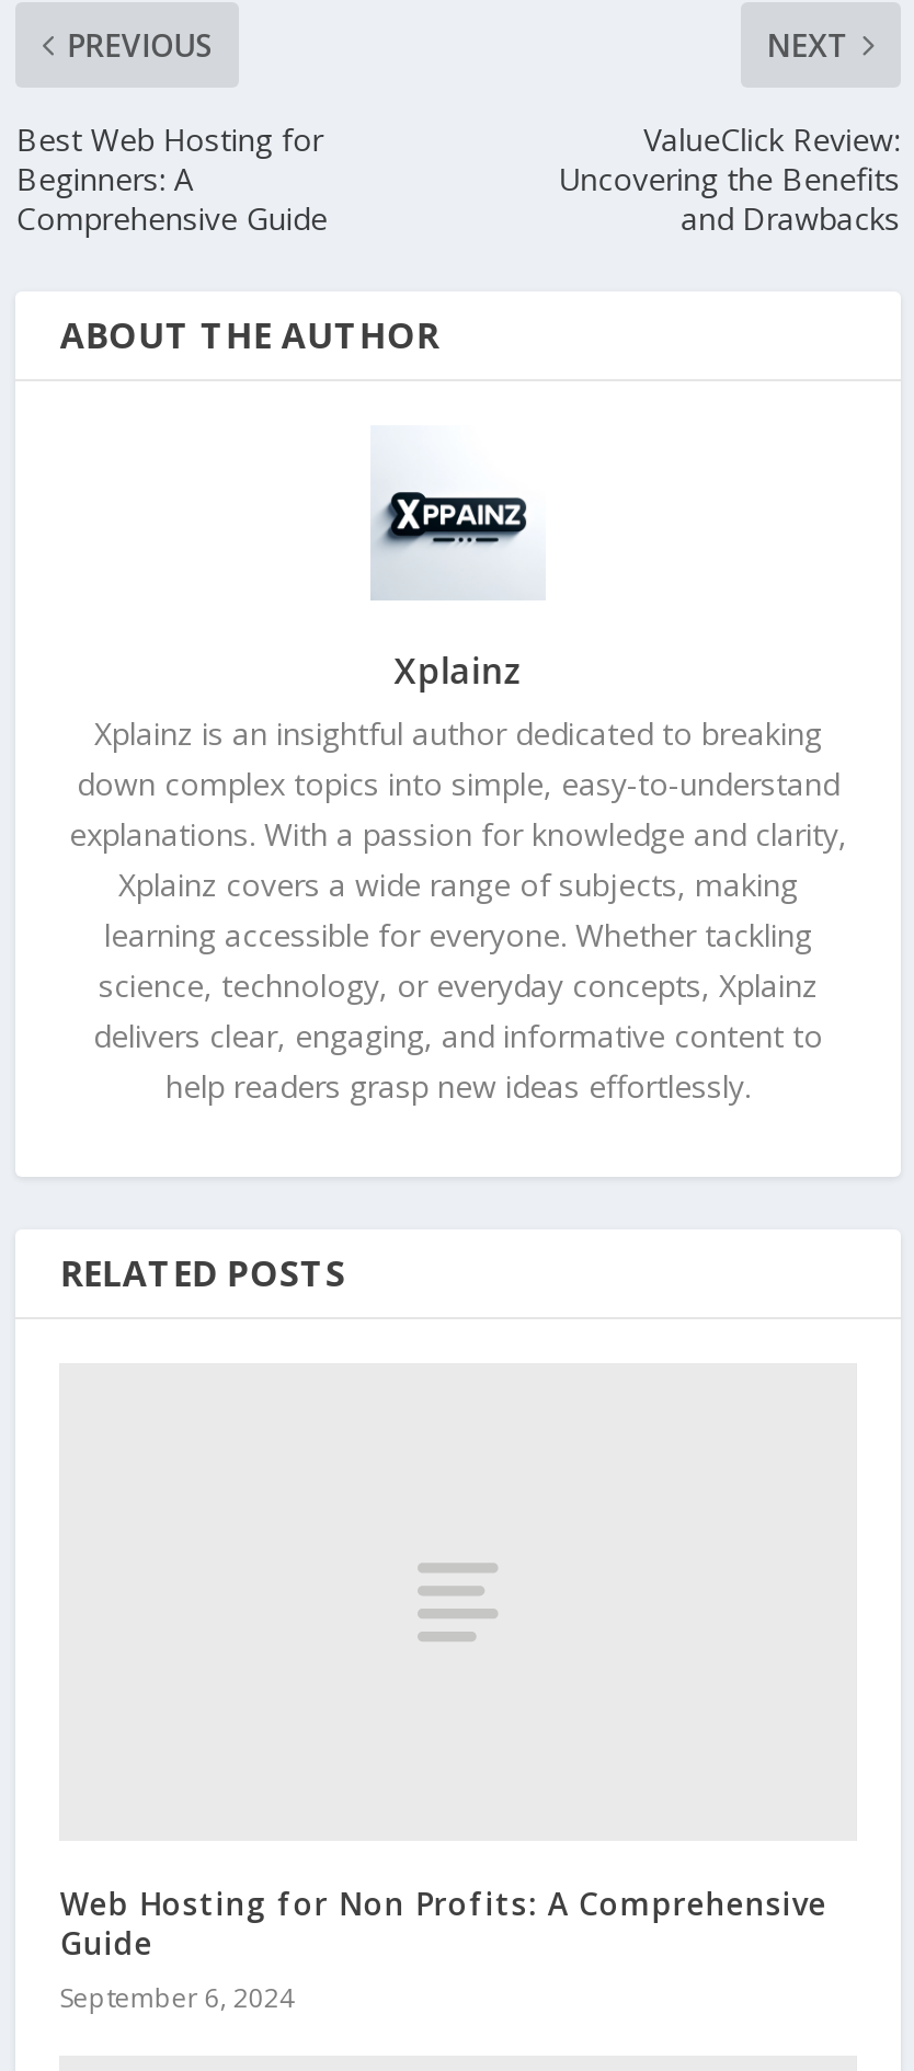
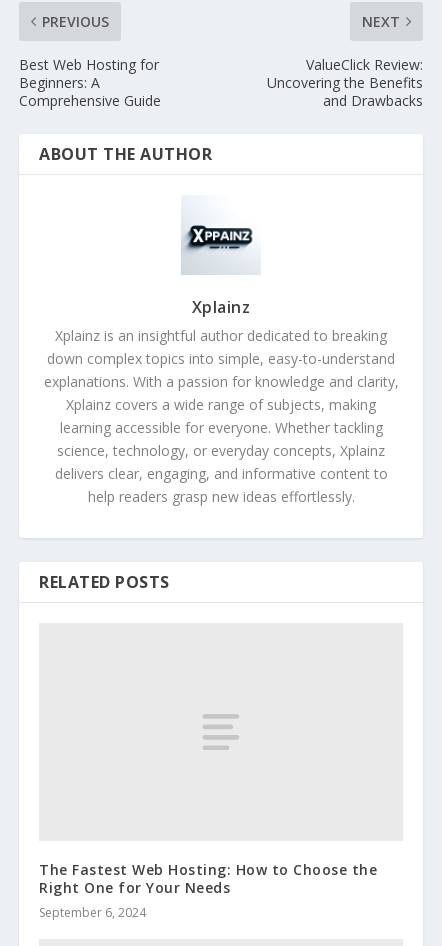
- Web Hosting for Non Profits: A Comprehensive
- Guide
+ The Fastest Web Hosting: How to Choose the
+ Right One for Your Needs
